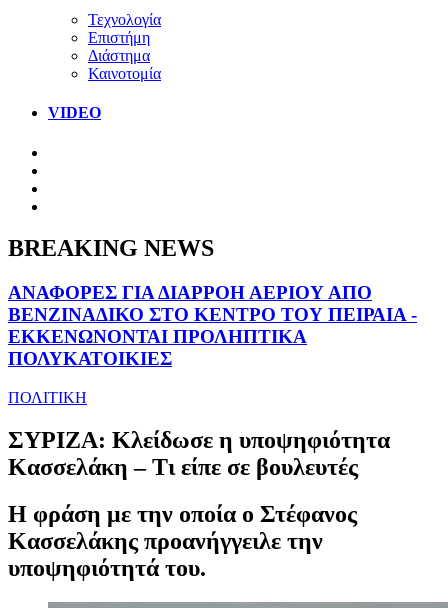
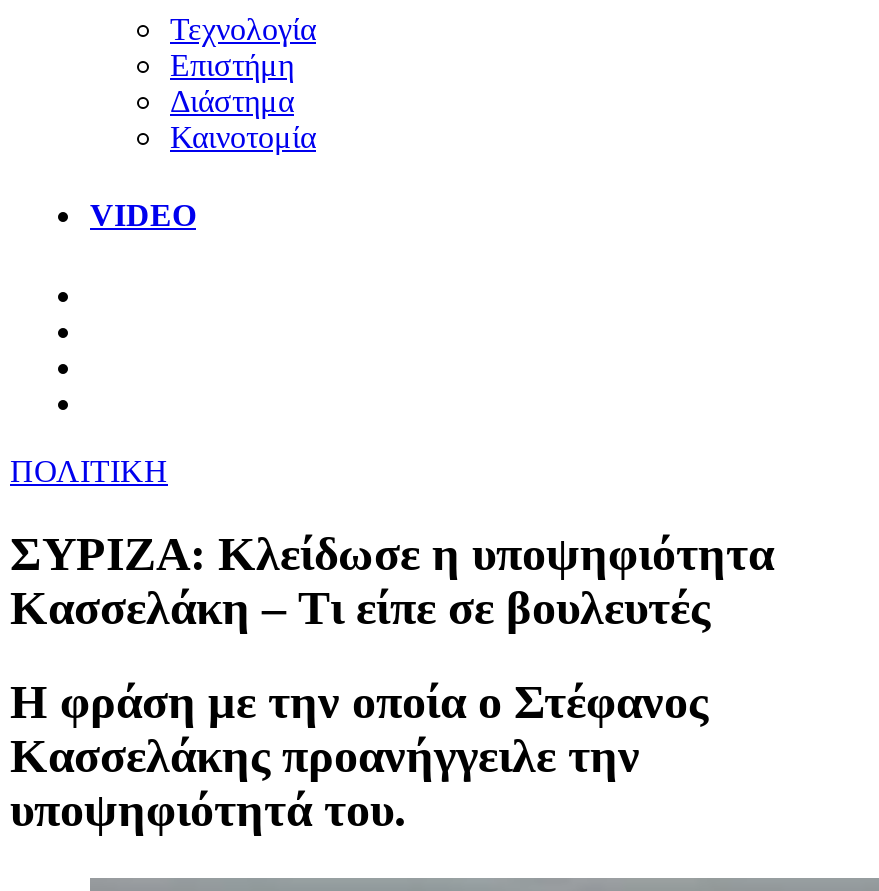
- BREAKING NEWS
- ΑΝΑΦΟΡΕΣ ΓΙΑ ΔΙΑΡΡΟΗ ΑΕΡΙΟΥ ΑΠΟ
- ΒΕΝΖΙΝΑΔΙΚΟ ΣΤΟ ΚΕΝΤΡΟ ΤΟΥ ΠΕΙΡΑΙΑ -
- ΕΚΚΕΝΩΝΟΝΤΑΙ ΠΡΟΛΗΠΤΙΚΑ
- ΠΟΛΥΚΑΤΟΙΚΙΕΣ
